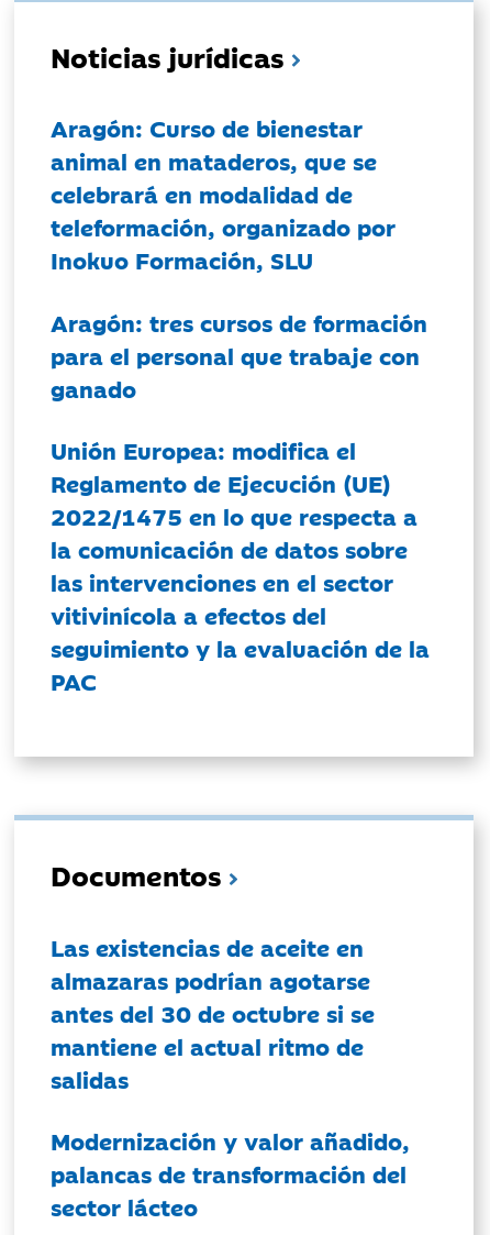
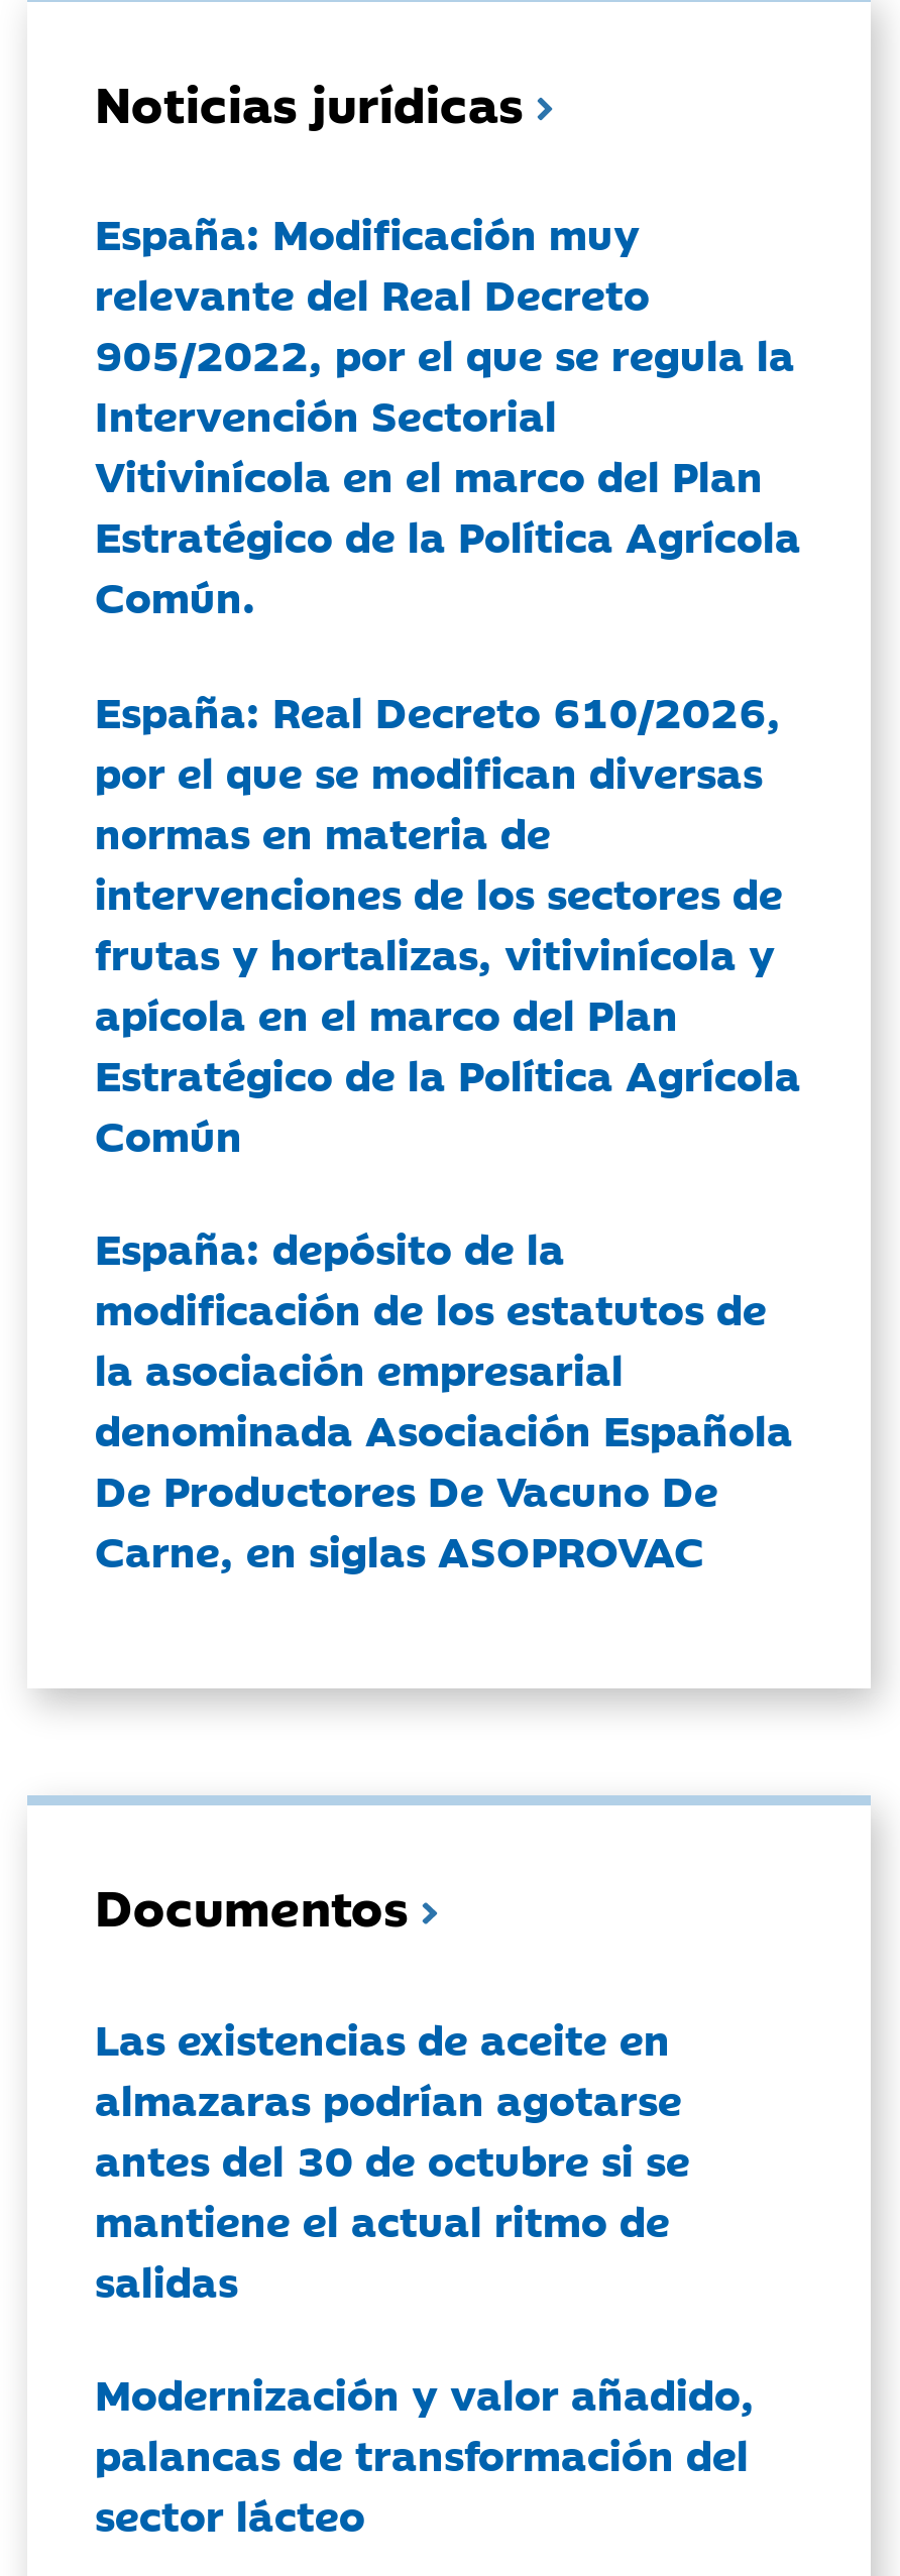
- Aragón: Curso de bienestar
- animal en mataderos, que se
- celebrará en modalidad de
- teleformación, organizado por
- Inokuo Formación, SLU
+ España: Modificación muy
+ relevante del Real Decreto
+ 905/2022, por el que se regula la
+ Intervención Sectorial
+ Vitivinícola en el marco del Plan
+ Estratégico de la Política Agrícola
+ Común.

- Aragón: tres cursos de formación
- para el personal que trabaje con
- ganado
+ España: Real Decreto 610/2026,
+ por el que se modifican diversas
+ normas en materia de
+ intervenciones de los sectores de
+ frutas y hortalizas, vitivinícola y
+ apícola en el marco del Plan
+ Estratégico de la Política Agrícola
+ Común

- Unión Europea: modifica el
- Reglamento de Ejecución (UE)
- 2022/1475 en lo que respecta a
- la comunicación de datos sobre
- las intervenciones en el sector
- vitivinícola a efectos del
- seguimiento y la evaluación de la
- PAC
+ España: depósito de la
+ modificación de los estatutos de
+ la asociación empresarial
+ denominada Asociación Española
+ De Productores De Vacuno De
+ Carne, en siglas ASOPROVAC
